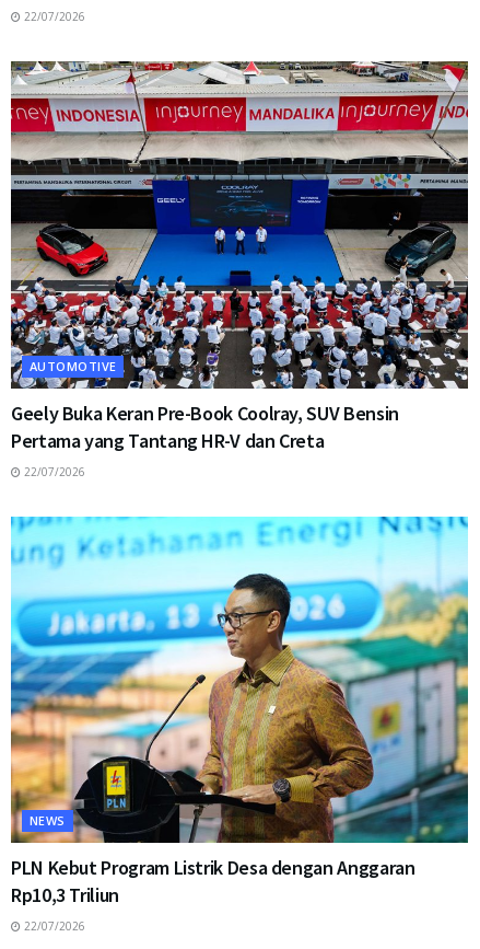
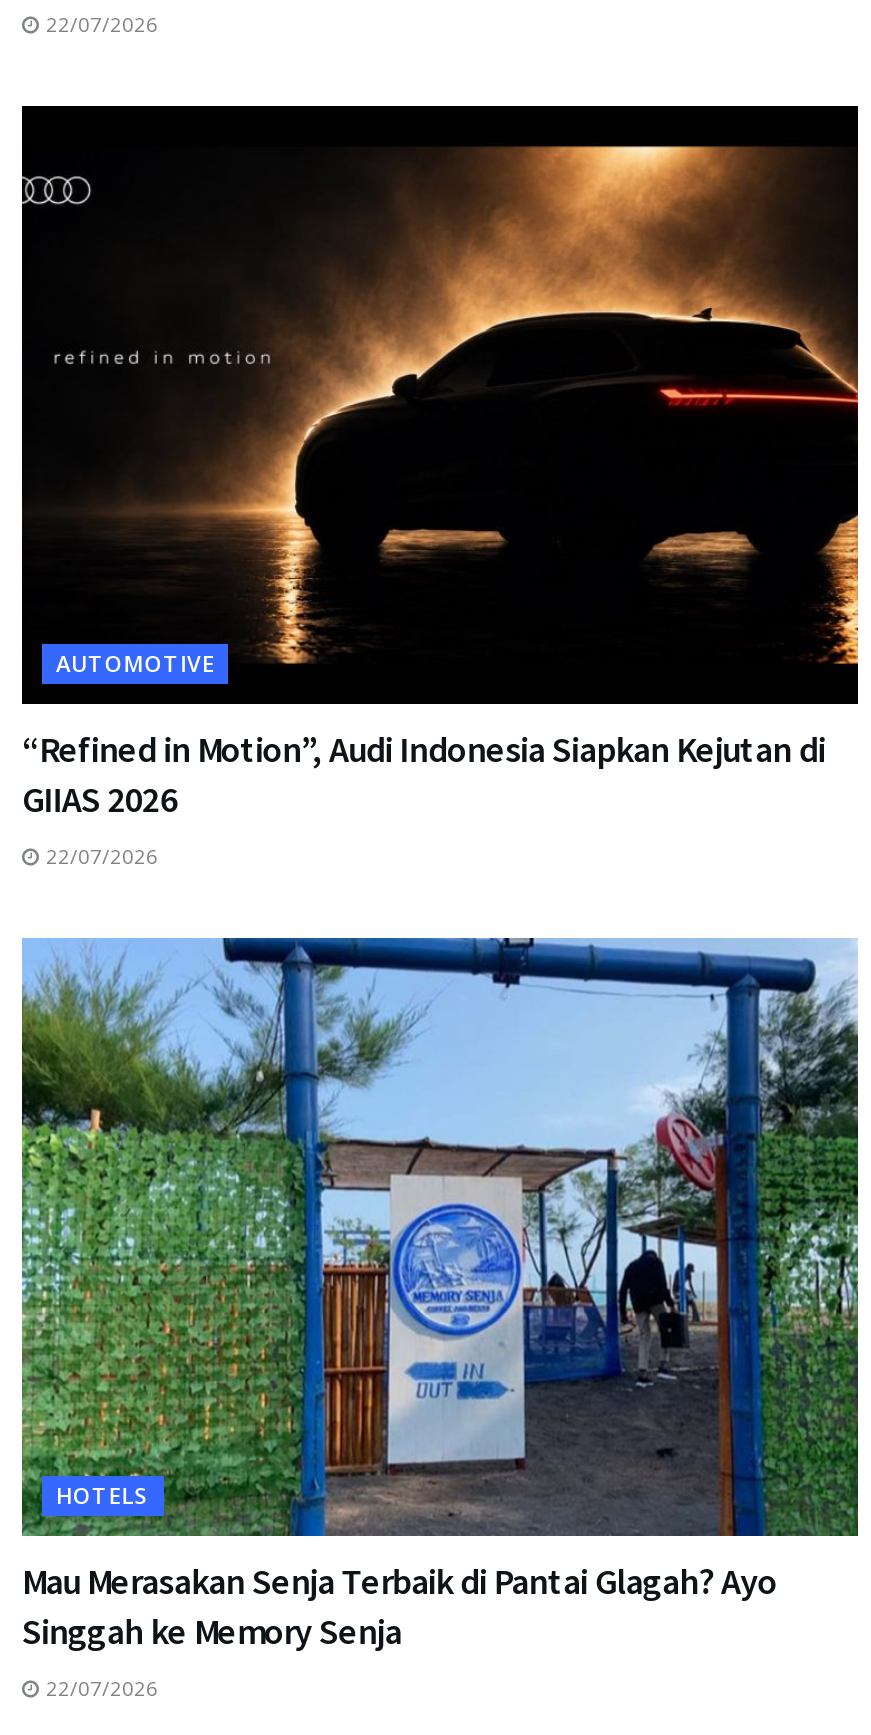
- [image]
- Geely Buka Keran Pre-Book Coolray, SUV Bensin
- Pertama yang Tantang HR-V dan Creta
+ [image]
+ “Refined in Motion”, Audi Indonesia Siapkan Kejutan di
+ GIIAS 2026

- [image]
- NEWS
+ [image]
+ HOTELS

- PLN Kebut Program Listrik Desa dengan Anggaran
- Rp10,3 Triliun
+ Mau Merasakan Senja Terbaik di Pantai Glagah? Ayo
+ Singgah ke Memory Senja
